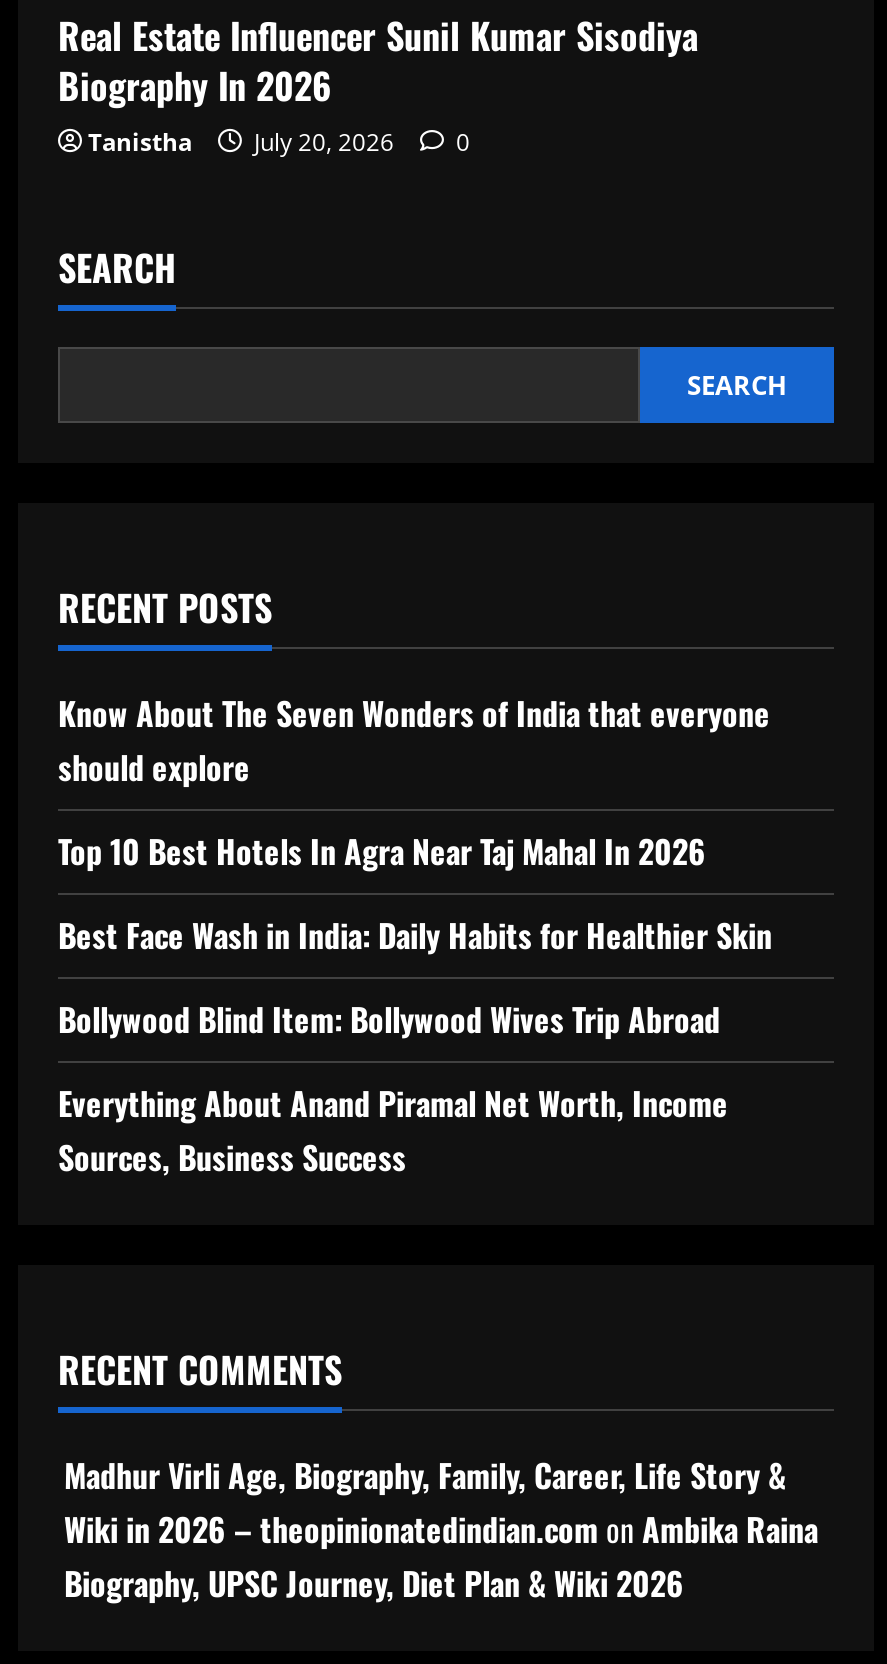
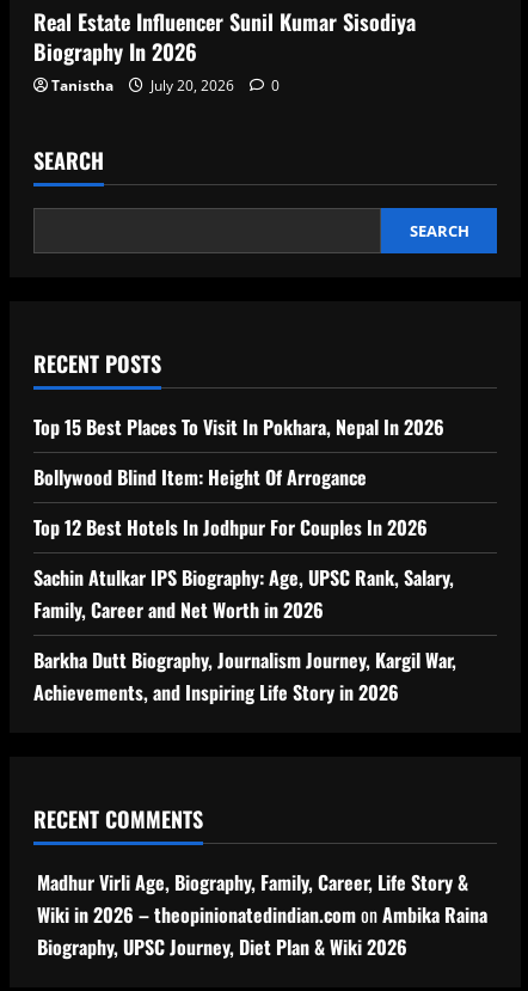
- Know About The Seven Wonders of India that everyone
- should explore
+ Top 15 Best Places To Visit In Pokhara, Nepal In 2026

- Top 10 Best Hotels In Agra Near Taj Mahal In 2026
+ Bollywood Blind Item: Height Of Arrogance

- Best Face Wash in India: Daily Habits for Healthier Skin
+ Top 12 Best Hotels In Jodhpur For Couples In 2026

- Bollywood Blind Item: Bollywood Wives Trip Abroad
+ Sachin Atulkar IPS Biography: Age, UPSC Rank, Salary,
+ Family, Career and Net Worth in 2026

- Everything About Anand Piramal Net Worth, Income
- Sources, Business Success
+ Barkha Dutt Biography, Journalism Journey, Kargil War,
+ Achievements, and Inspiring Life Story in 2026
